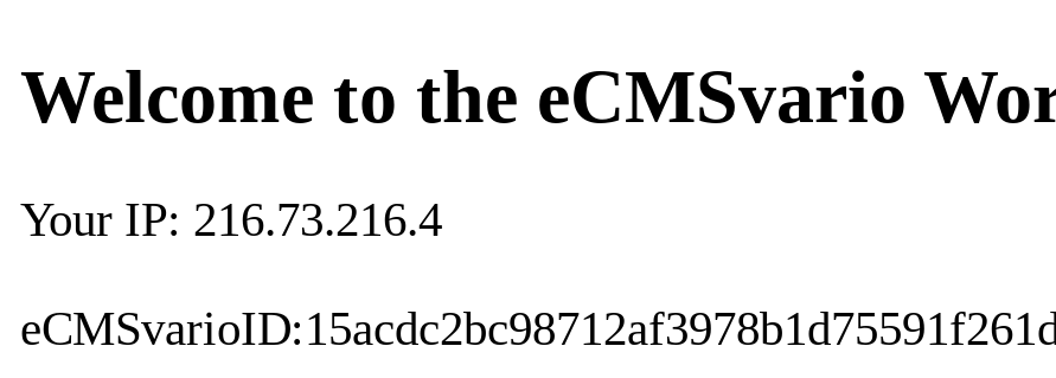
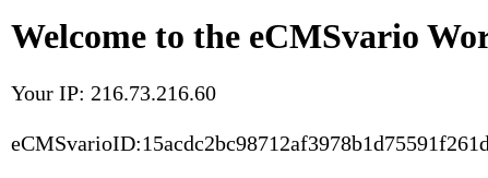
- Your IP: 216.73.216.4
+ Your IP: 216.73.216.60
